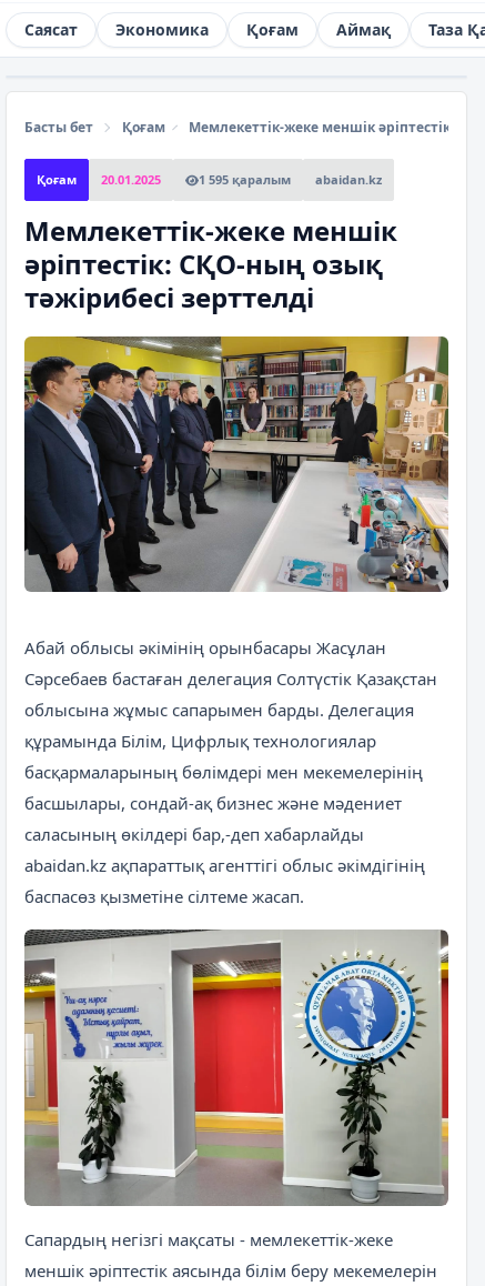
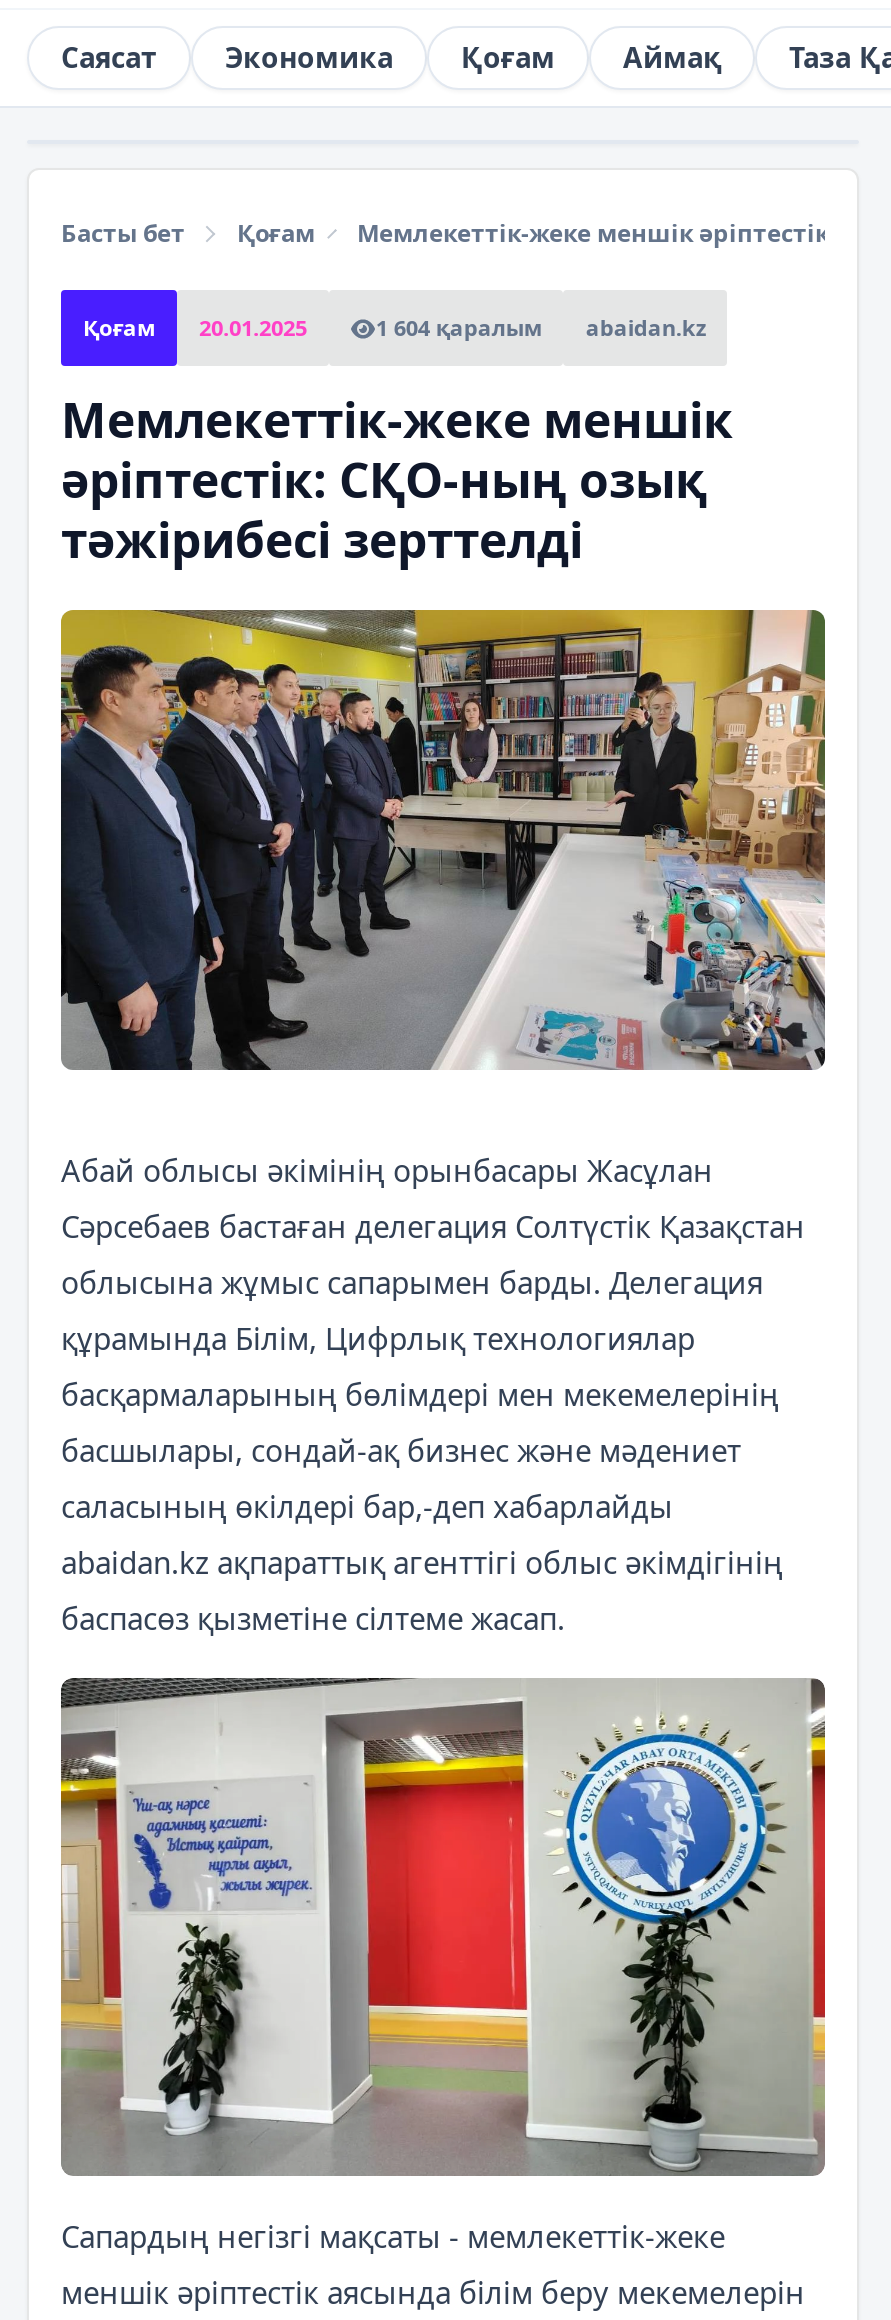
- 1 595 қаралым abaidan.kz
+ 1 604 қаралым abaidan.kz
